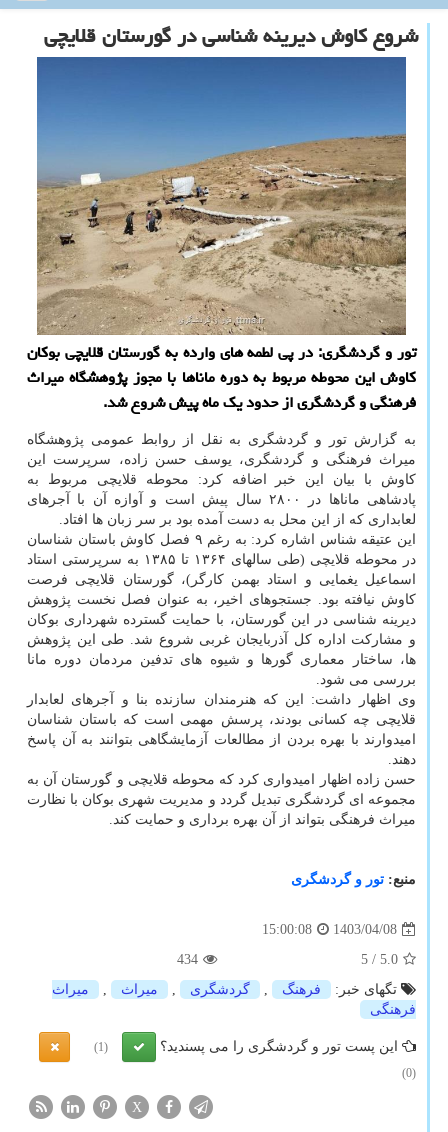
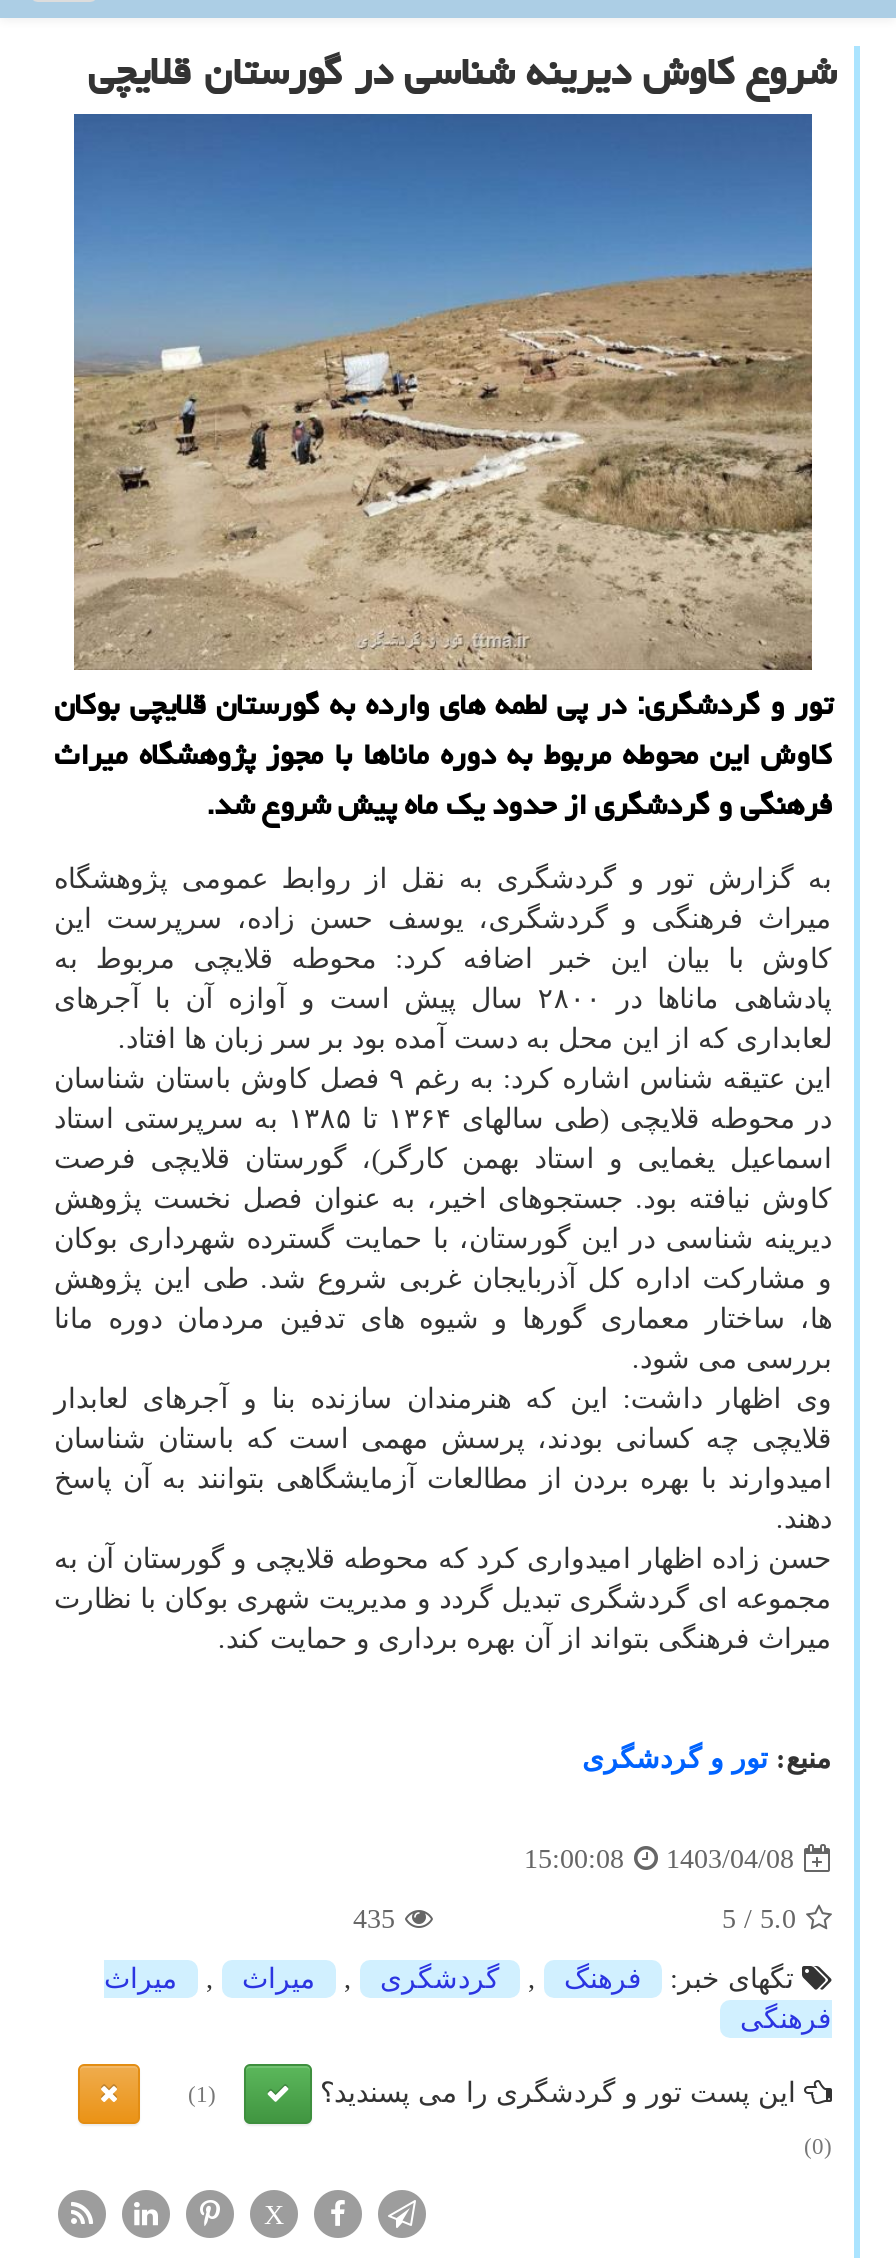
- 434
+ 435
